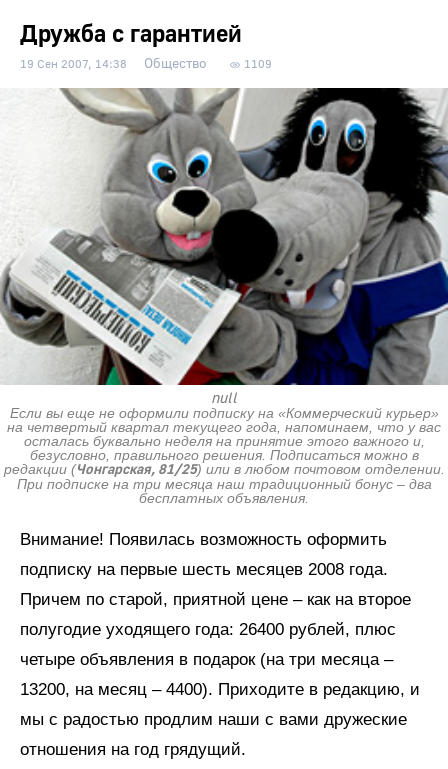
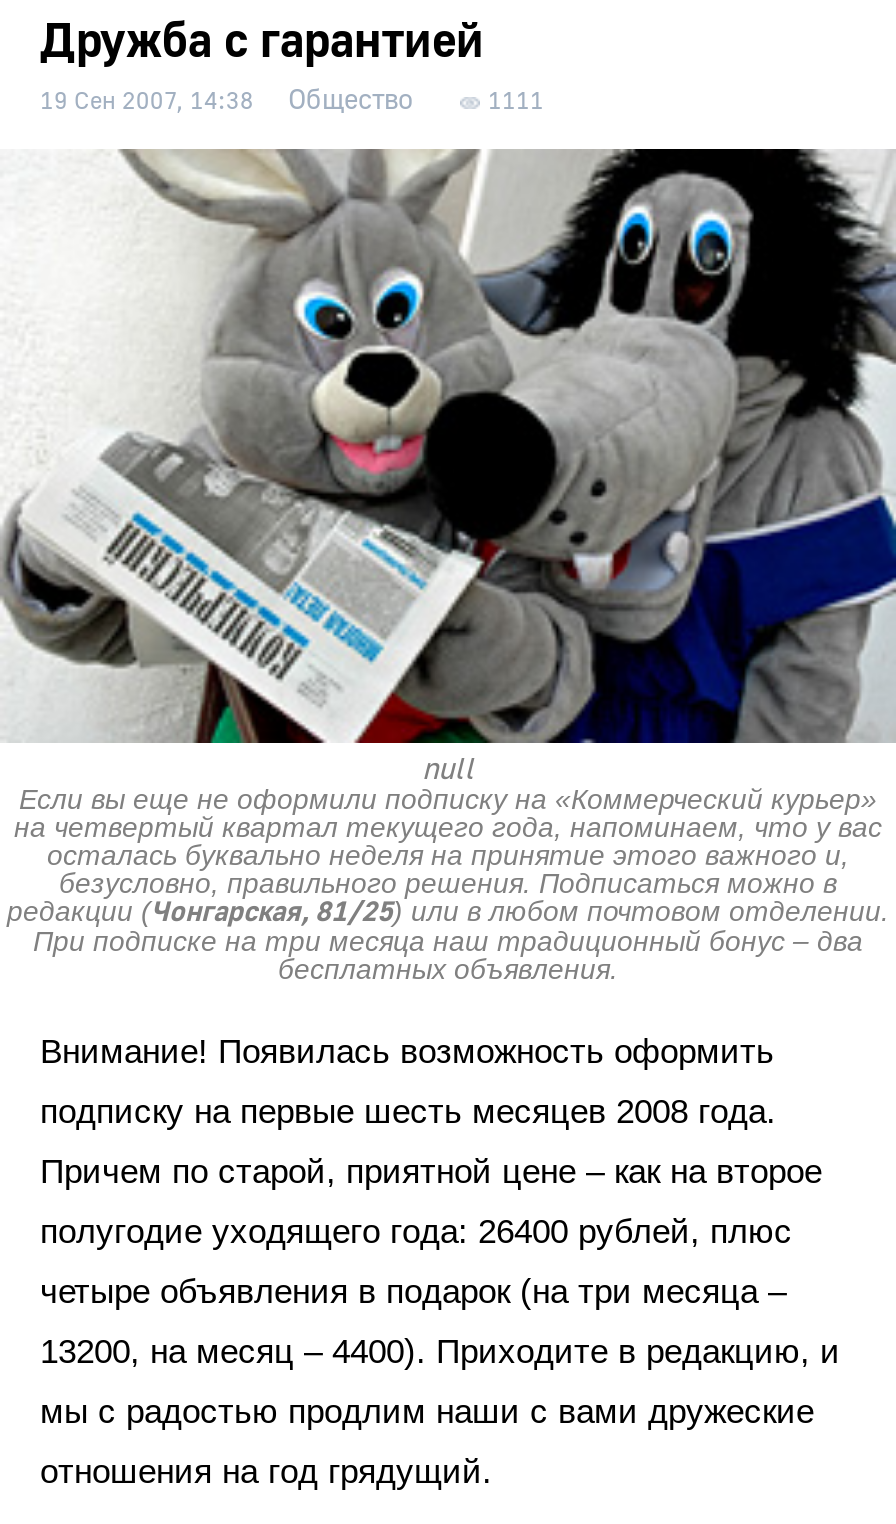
- 1109
+ 1111
